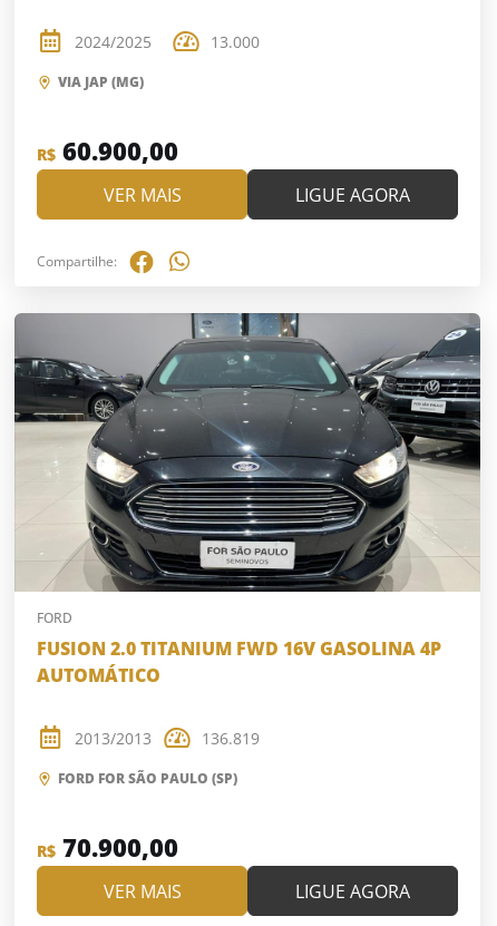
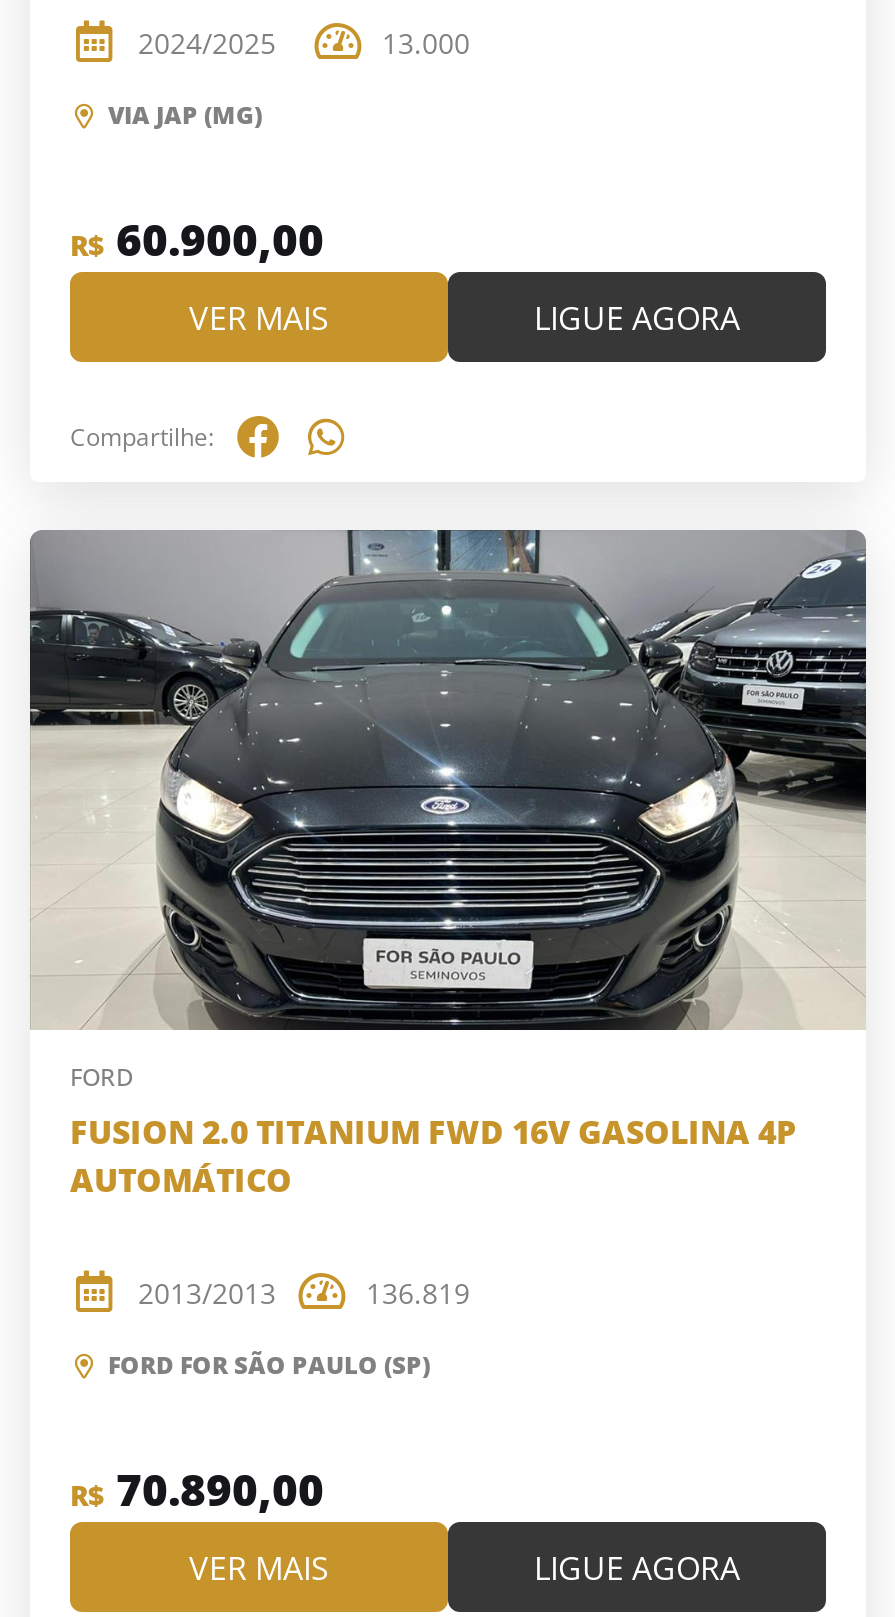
- R$70.900,00
+ R$70.890,00
